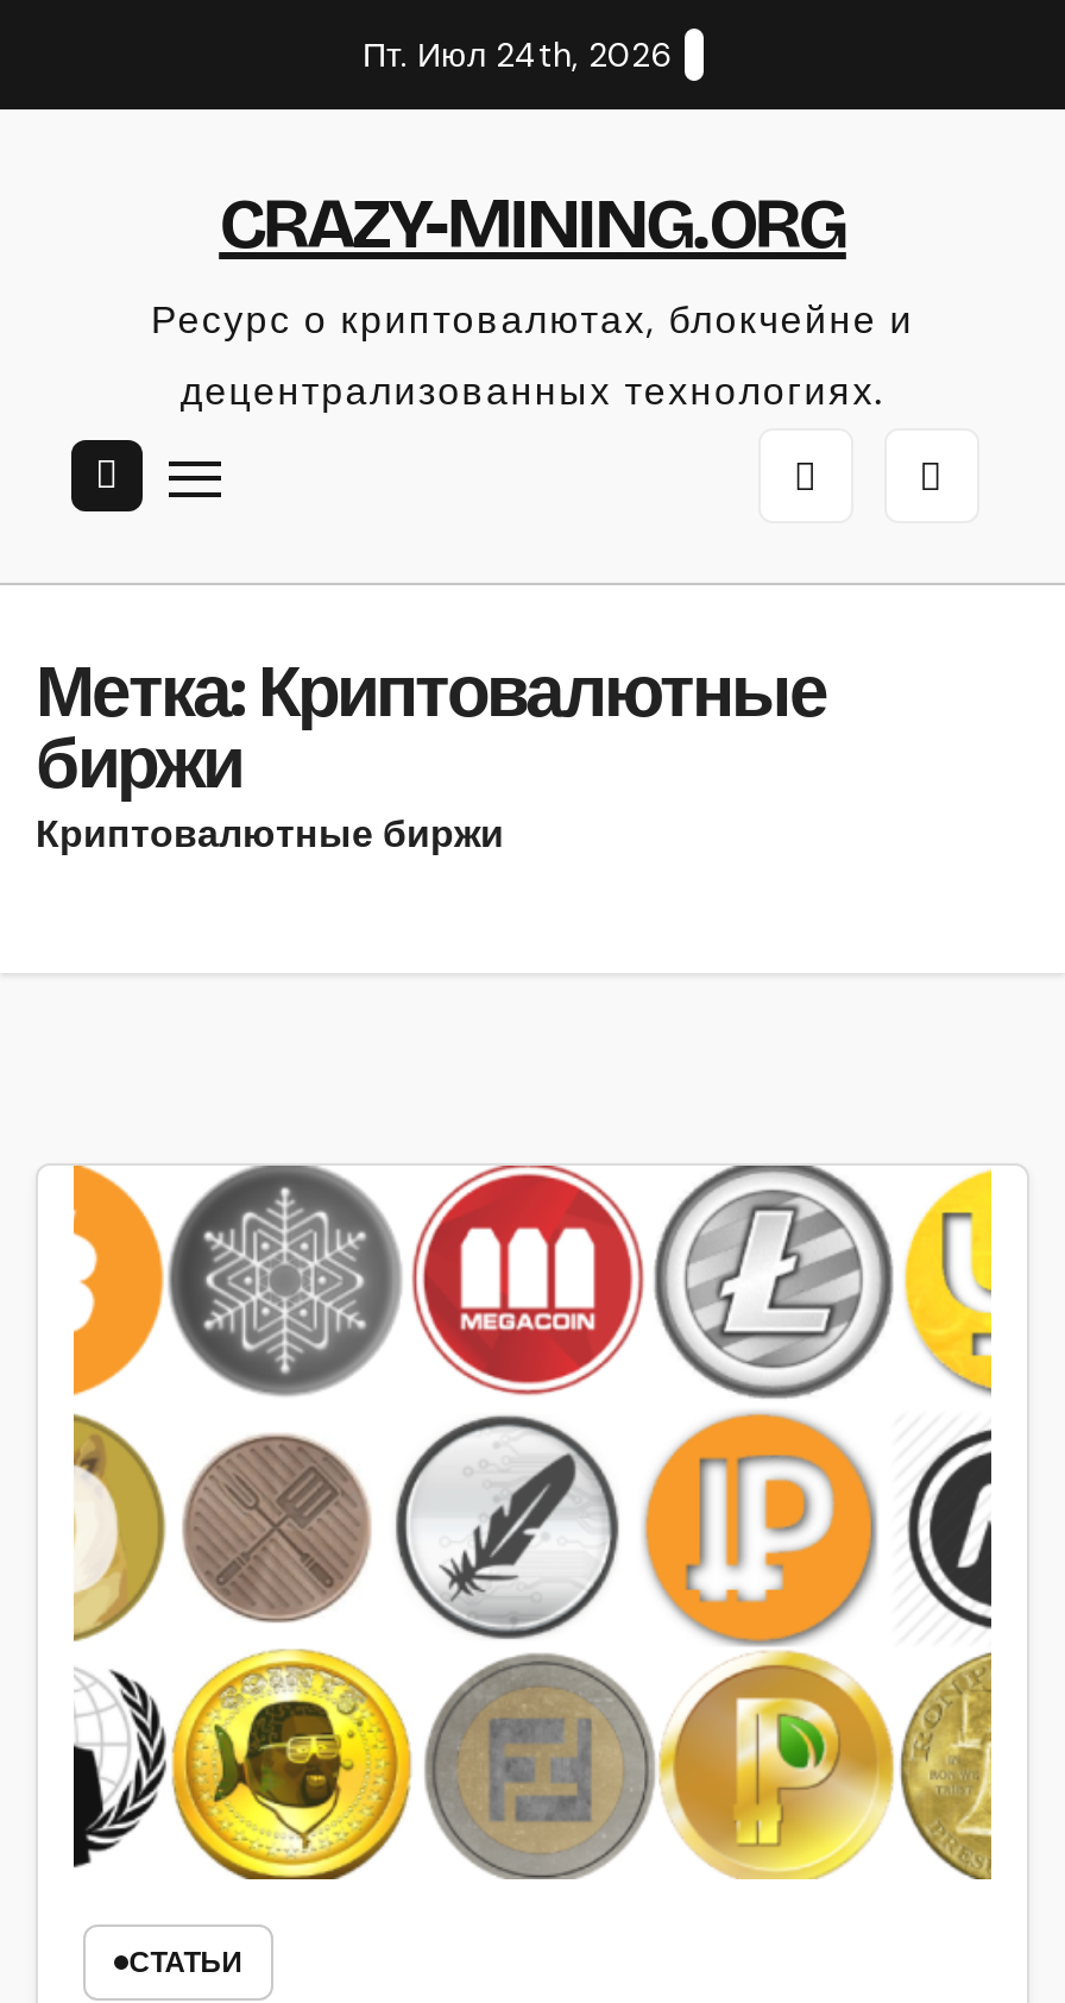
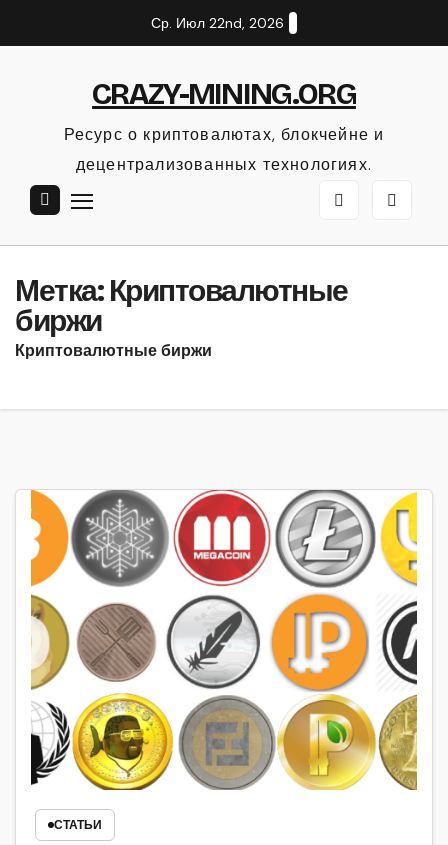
- Пт. Июл 24th, 2026
+ Ср. Июл 22nd, 2026
